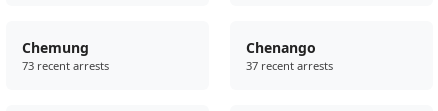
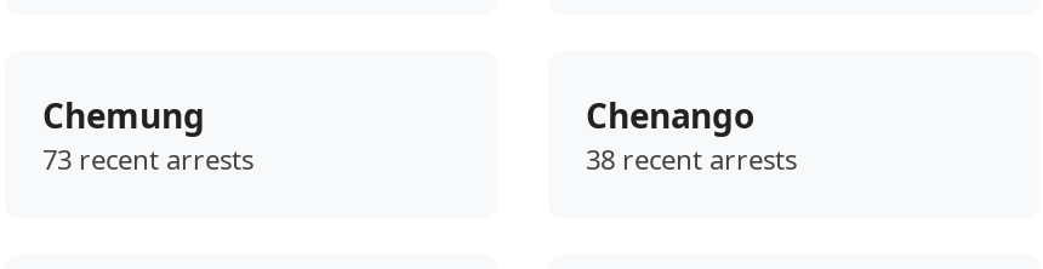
- 37 recent arrests
+ 38 recent arrests
